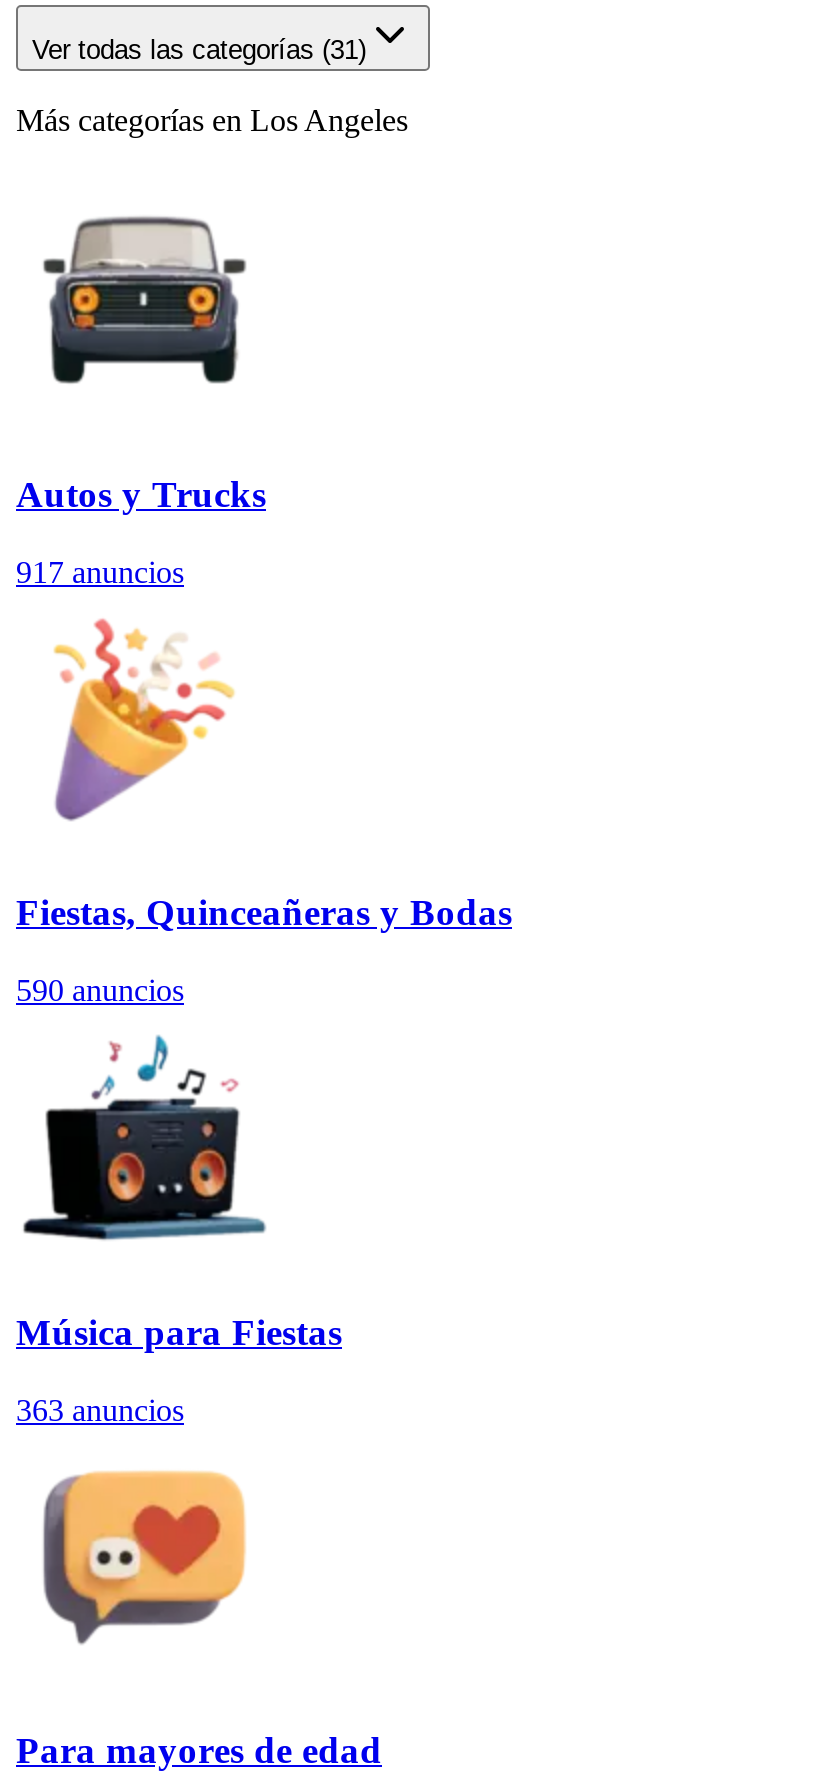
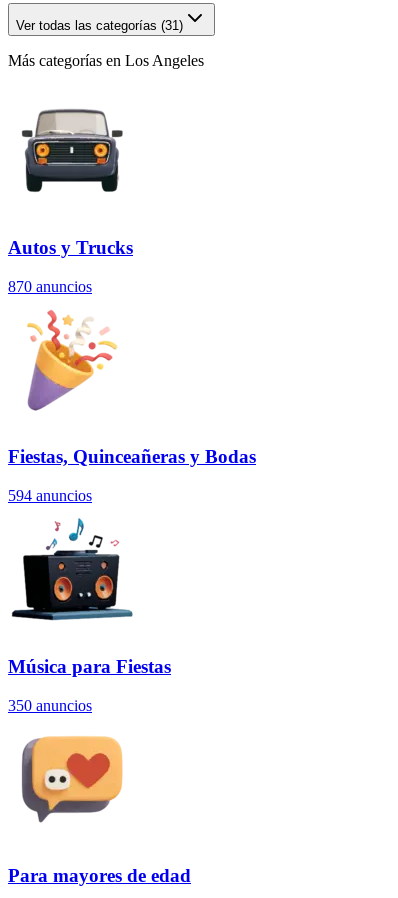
- 917 anuncios
+ 870 anuncios

- 590 anuncios
+ 594 anuncios

- 363 anuncios
+ 350 anuncios
